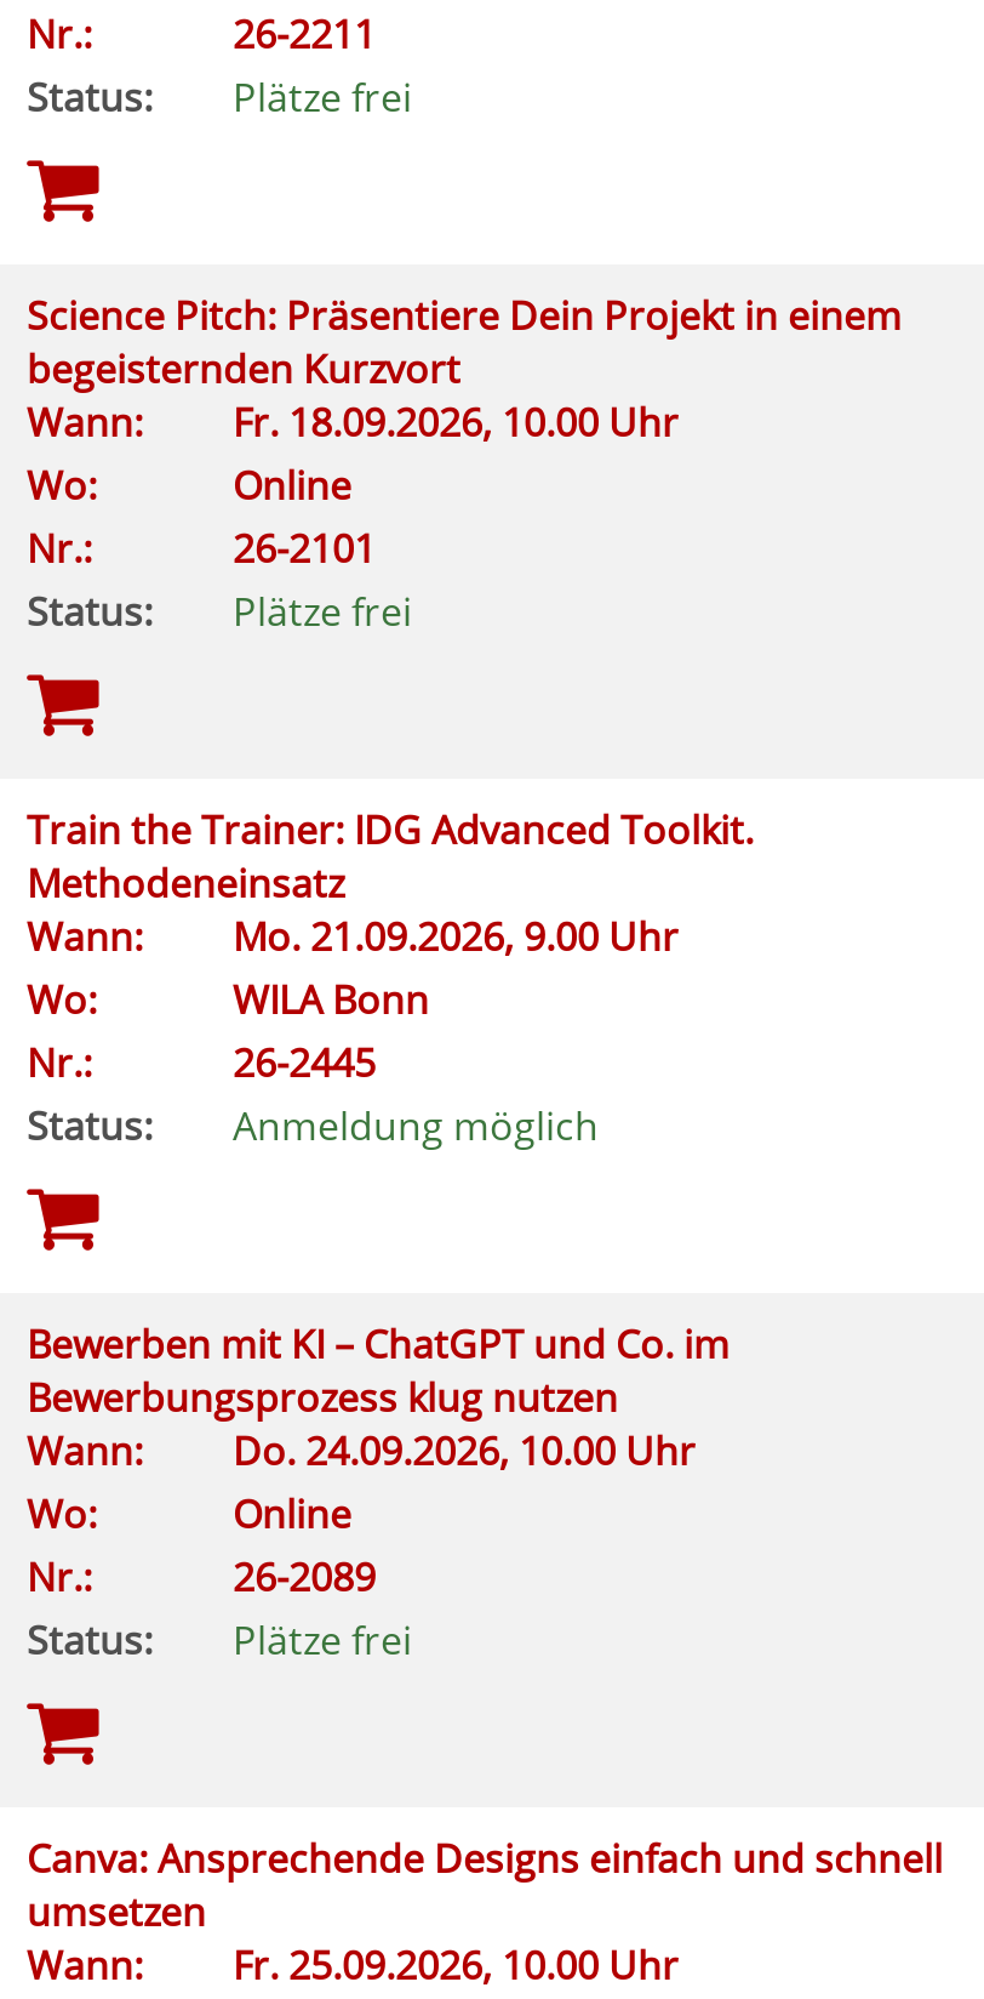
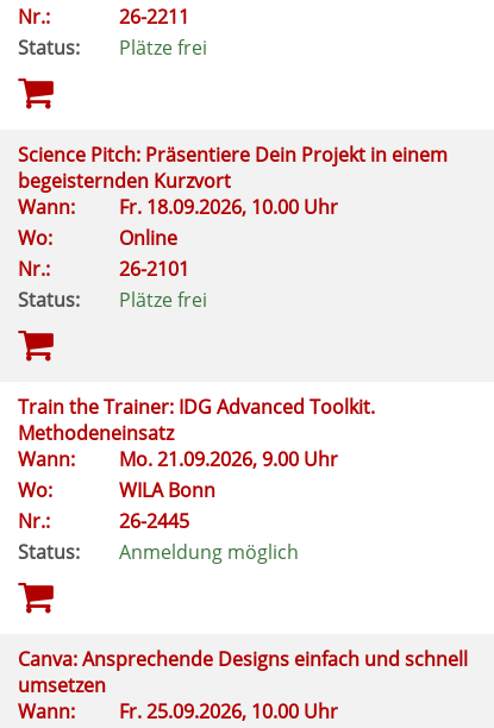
- Bewerben mit KI – ChatGPT und Co. im
- Bewerbungsprozess klug nutzen
- Wann:
- Do. 24.09.2026, 10.00 Uhr
- Wo:
- Online
- Nr.:
- 26-2089
- Status:
- Plätze frei
